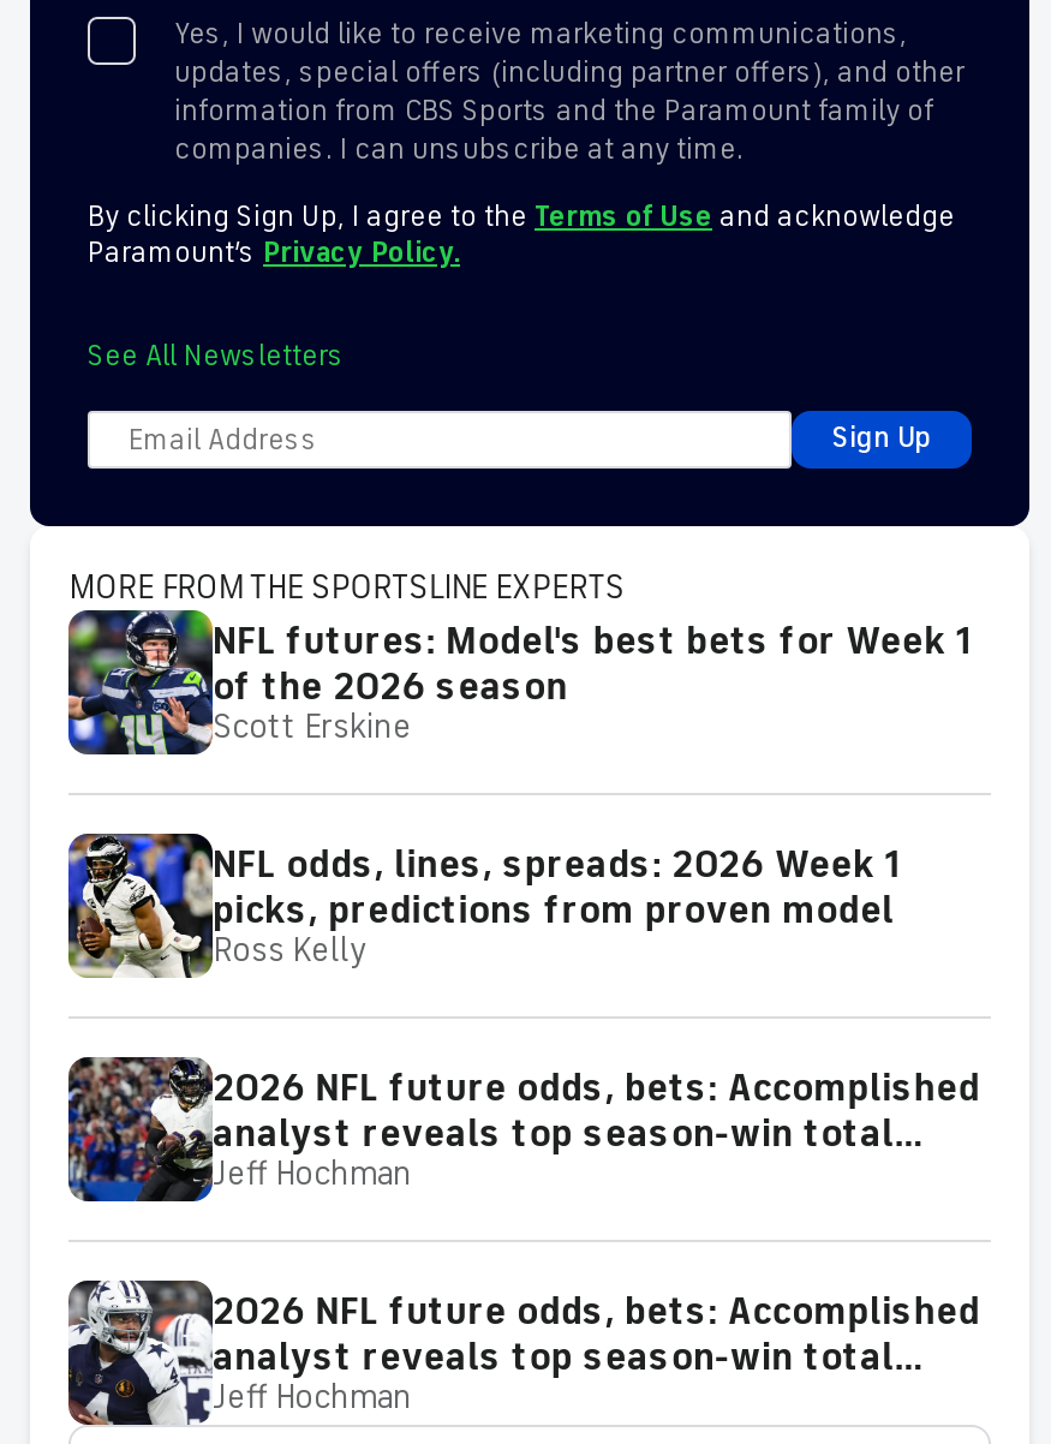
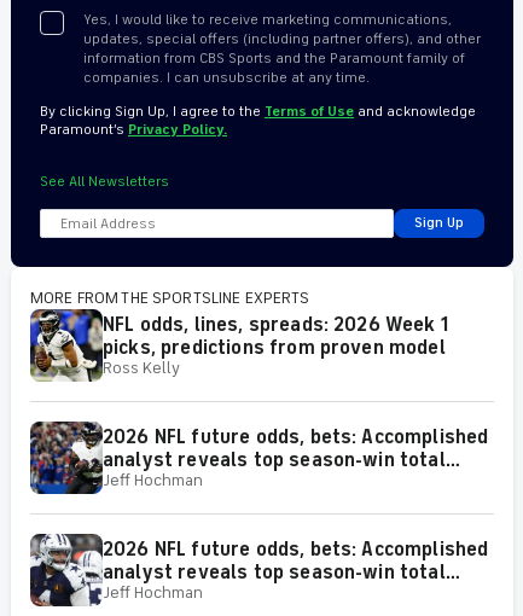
- [image]
- NFL futures: Model's best bets for Week 1
- of the 2026 season
- Scott Erskine
